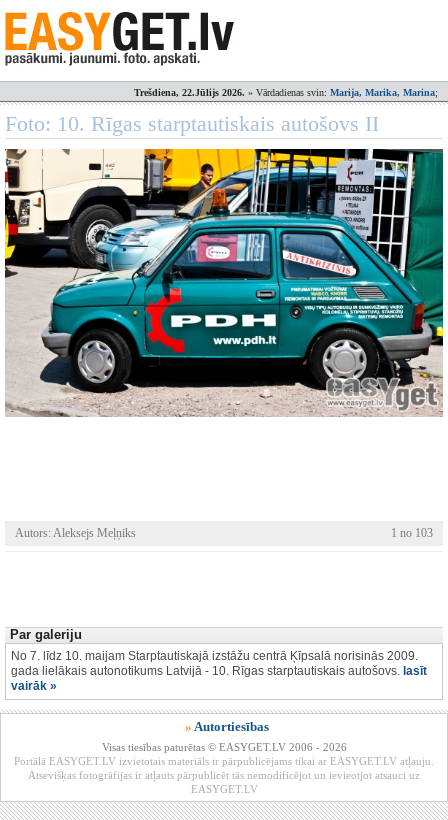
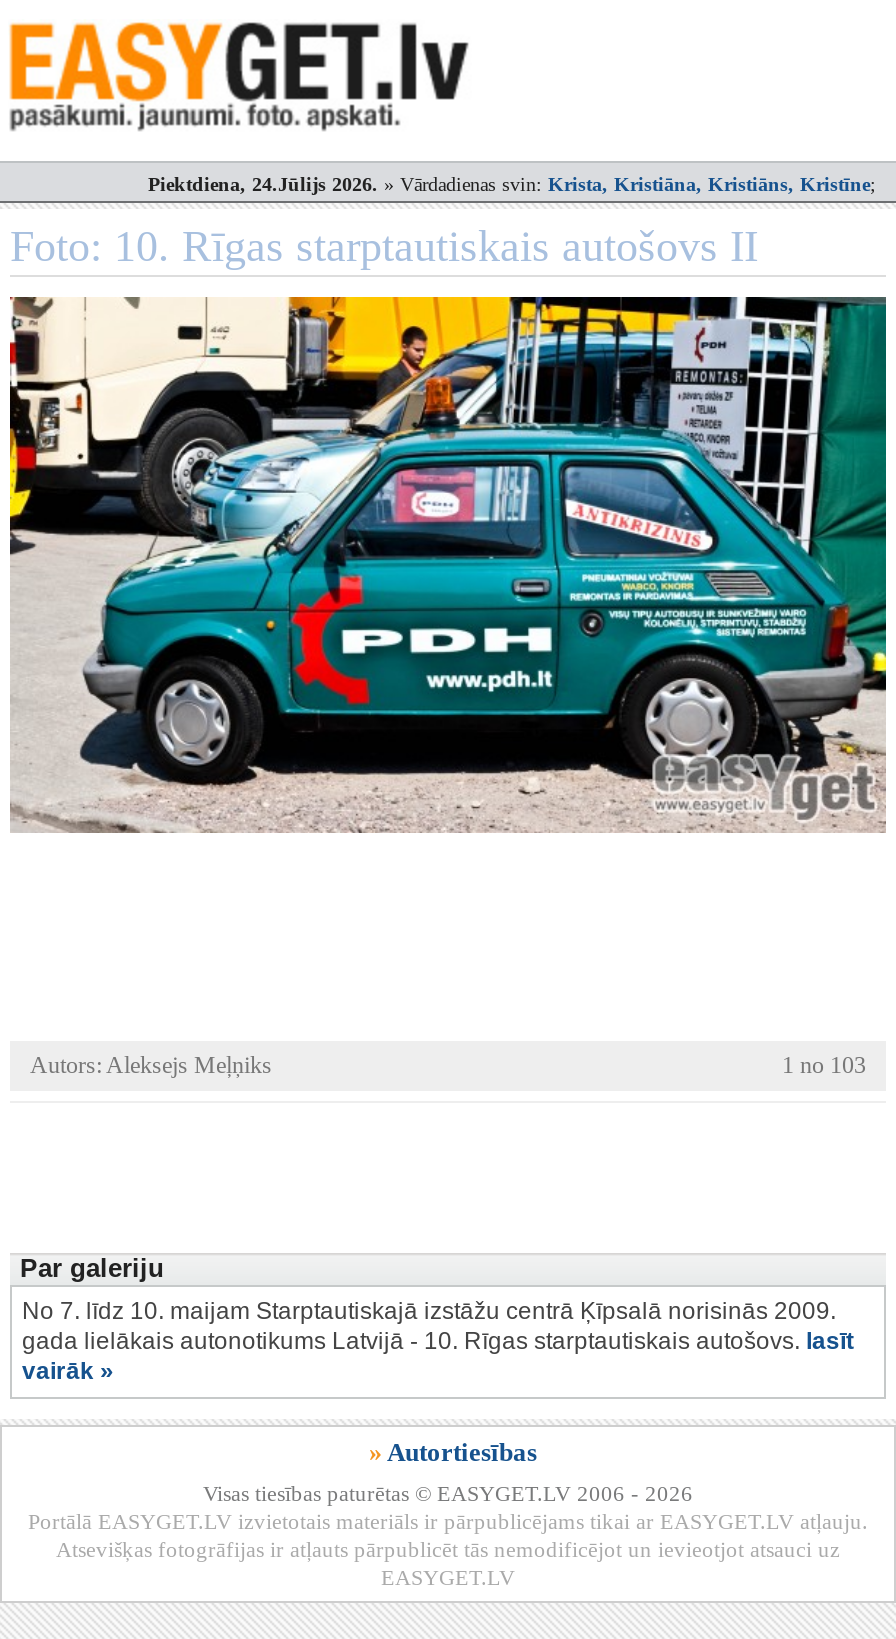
- Trešdiena, 22.Jūlijs 2026.» Vārdadienas svin: Marija, Marika, Marina;
+ Piektdiena, 24.Jūlijs 2026.» Vārdadienas svin: Krista, Kristiāna, Kristiāns, Kristīne;
